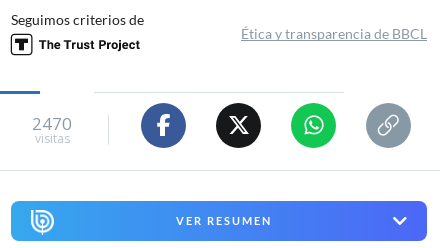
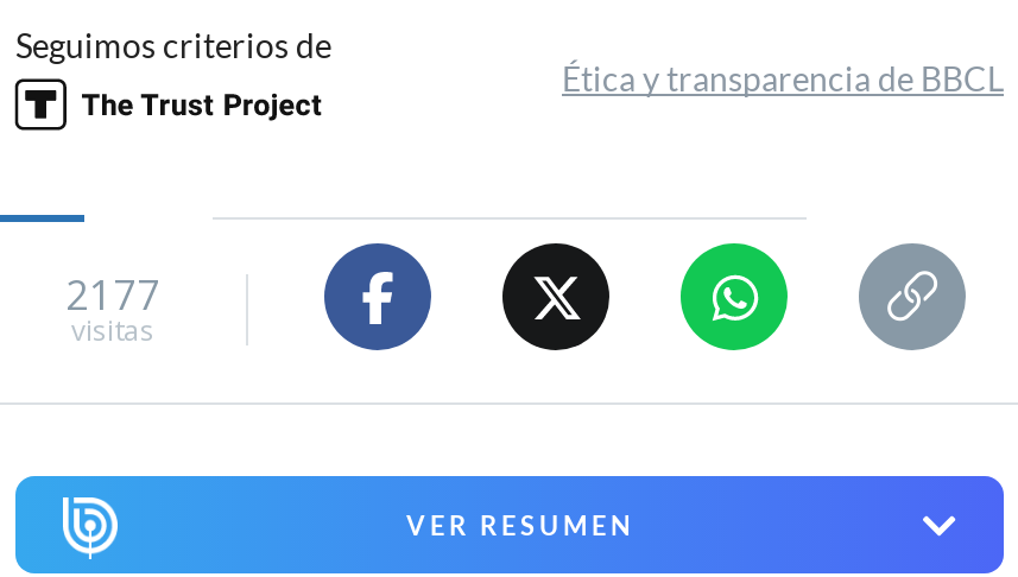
- 2470
+ 2177
